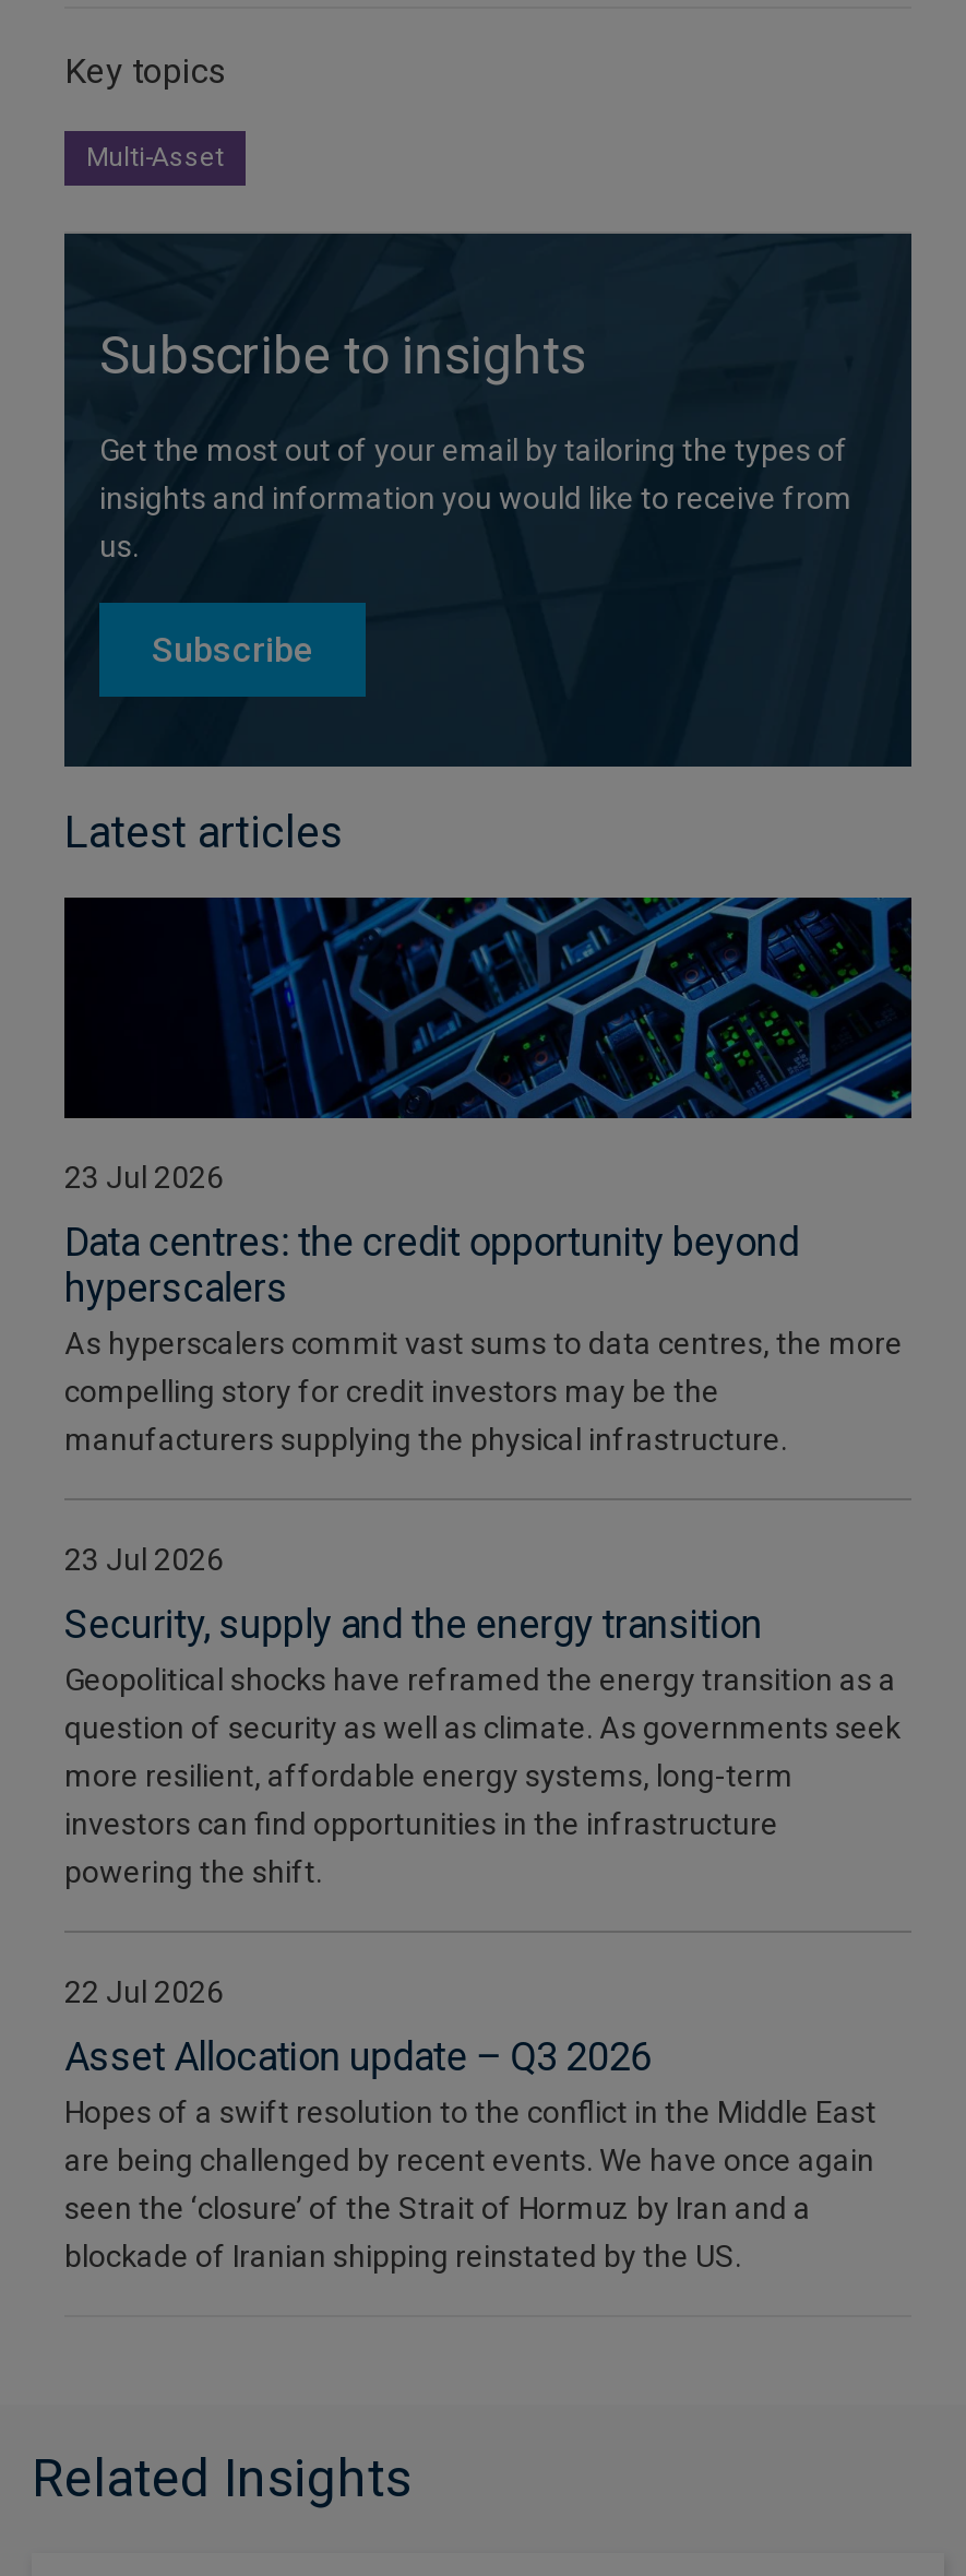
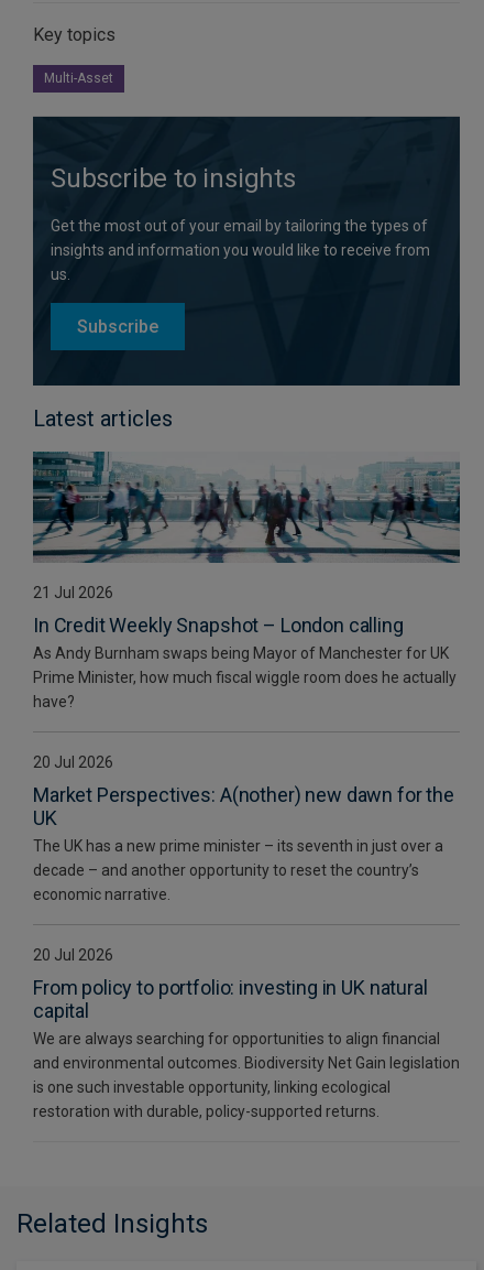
- [image]
- 23 Jul 2026
+ [image]
+ 21 Jul 2026

- Data centres: the credit opportunity beyond
- hyperscalers
- As hyperscalers commit vast sums to data centres, the more
- compelling story for credit investors may be the
- manufacturers supplying the physical infrastructure.
+ In Credit Weekly Snapshot – London calling
+ As Andy Burnham swaps being Mayor of Manchester for UK
+ Prime Minister, how much fiscal wiggle room does he actually
+ have?

- 23 Jul 2026
+ 20 Jul 2026

- Security, supply and the energy transition
- Geopolitical shocks have reframed the energy transition as a
- question of security as well as climate. As governments seek
- more resilient, affordable energy systems, long-term
- investors can find opportunities in the infrastructure
- powering the shift.
+ Market Perspectives: A(nother) new dawn for the
+ UK
+ The UK has a new prime minister – its seventh in just over a
+ decade – and another opportunity to reset the country’s
+ economic narrative.

- 22 Jul 2026
+ 20 Jul 2026

- Asset Allocation update – Q3 2026
- Hopes of a swift resolution to the conflict in the Middle East
- are being challenged by recent events. We have once again
- seen the ‘closure’ of the Strait of Hormuz by Iran and a
- blockade of Iranian shipping reinstated by the US.
+ From policy to portfolio: investing in UK natural
+ capital
+ We are always searching for opportunities to align financial
+ and environmental outcomes. Biodiversity Net Gain legislation
+ is one such investable opportunity, linking ecological
+ restoration with durable, policy-supported returns.
